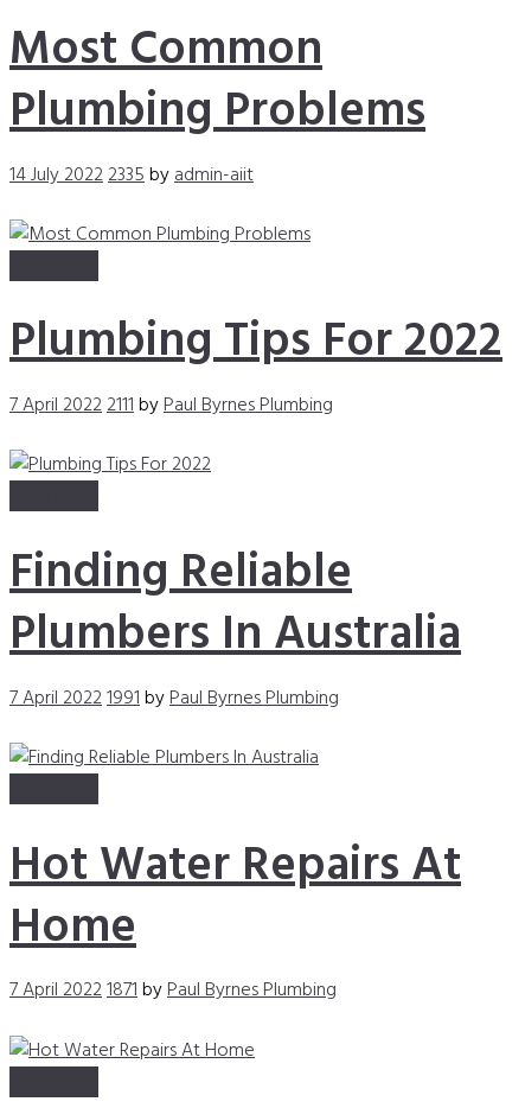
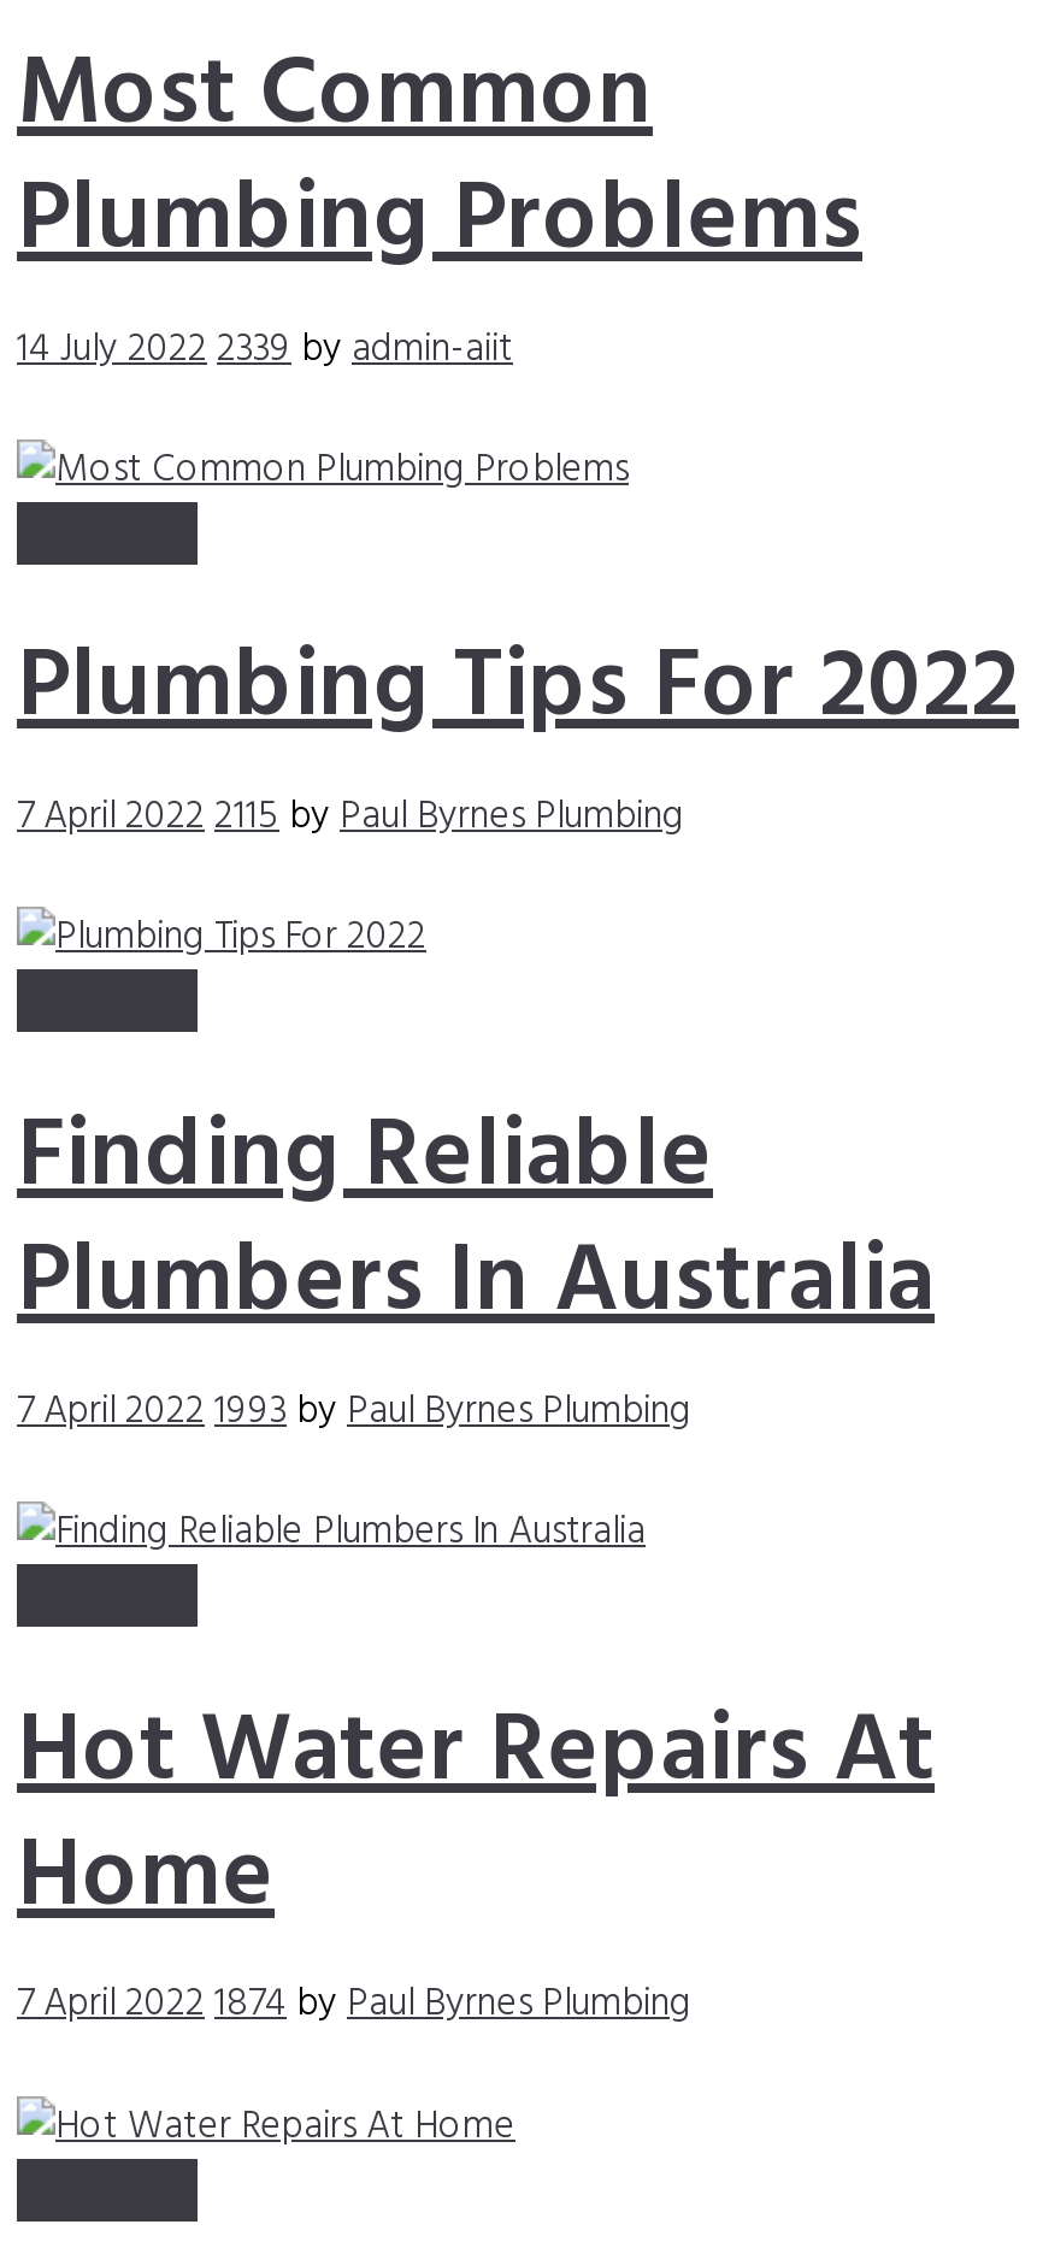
- 14 July 2022 2335 by admin-aiit
+ 14 July 2022 2339 by admin-aiit

- 7 April 2022 2111 by Paul Byrnes Plumbing
+ 7 April 2022 2115 by Paul Byrnes Plumbing

- 7 April 2022 1991 by Paul Byrnes Plumbing
+ 7 April 2022 1993 by Paul Byrnes Plumbing

- 7 April 2022 1871 by Paul Byrnes Plumbing
+ 7 April 2022 1874 by Paul Byrnes Plumbing
